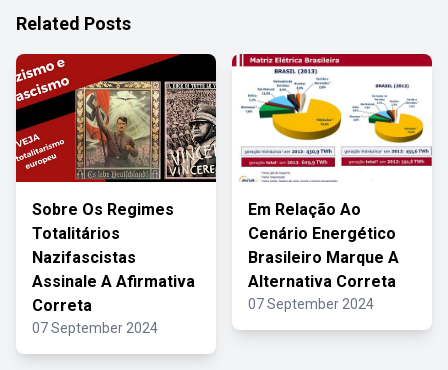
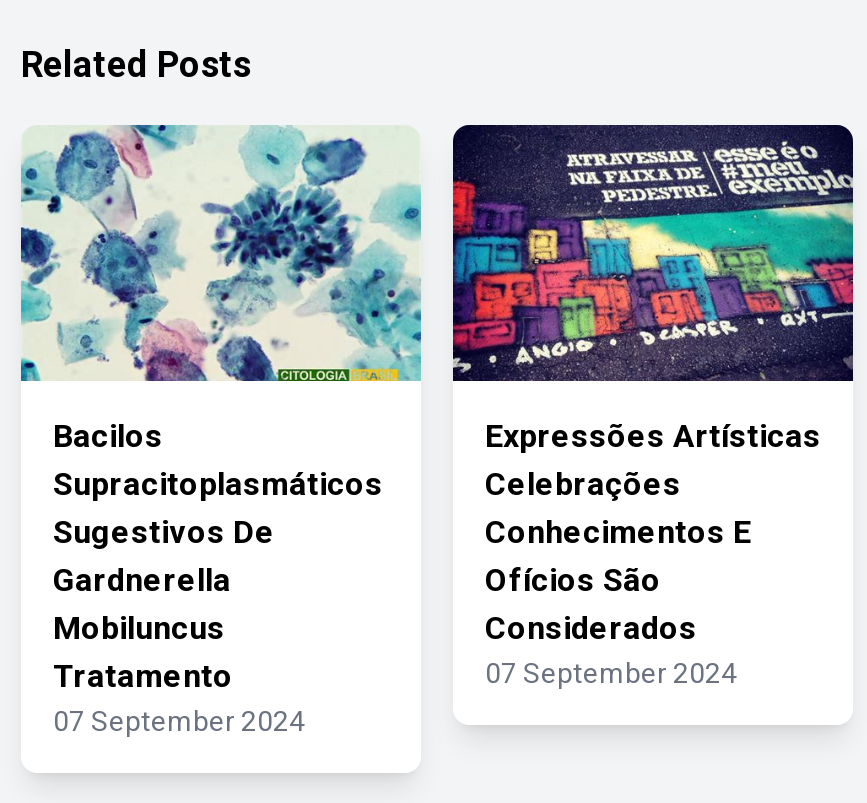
- [image]
- Sobre Os Regimes
- Totalitários
- Nazifascistas
- Assinale A Afirmativa
- Correta
+ [image]
+ Bacilos
+ Supracitoplasmáticos
+ Sugestivos De
+ Gardnerella
+ Mobiluncus
+ Tratamento

- [image]
- Em Relação Ao
- Cenário Energético
- Brasileiro Marque A
- Alternativa Correta
+ [image]
+ Expressões Artísticas
+ Celebrações
+ Conhecimentos E
+ Ofícios São
+ Considerados
